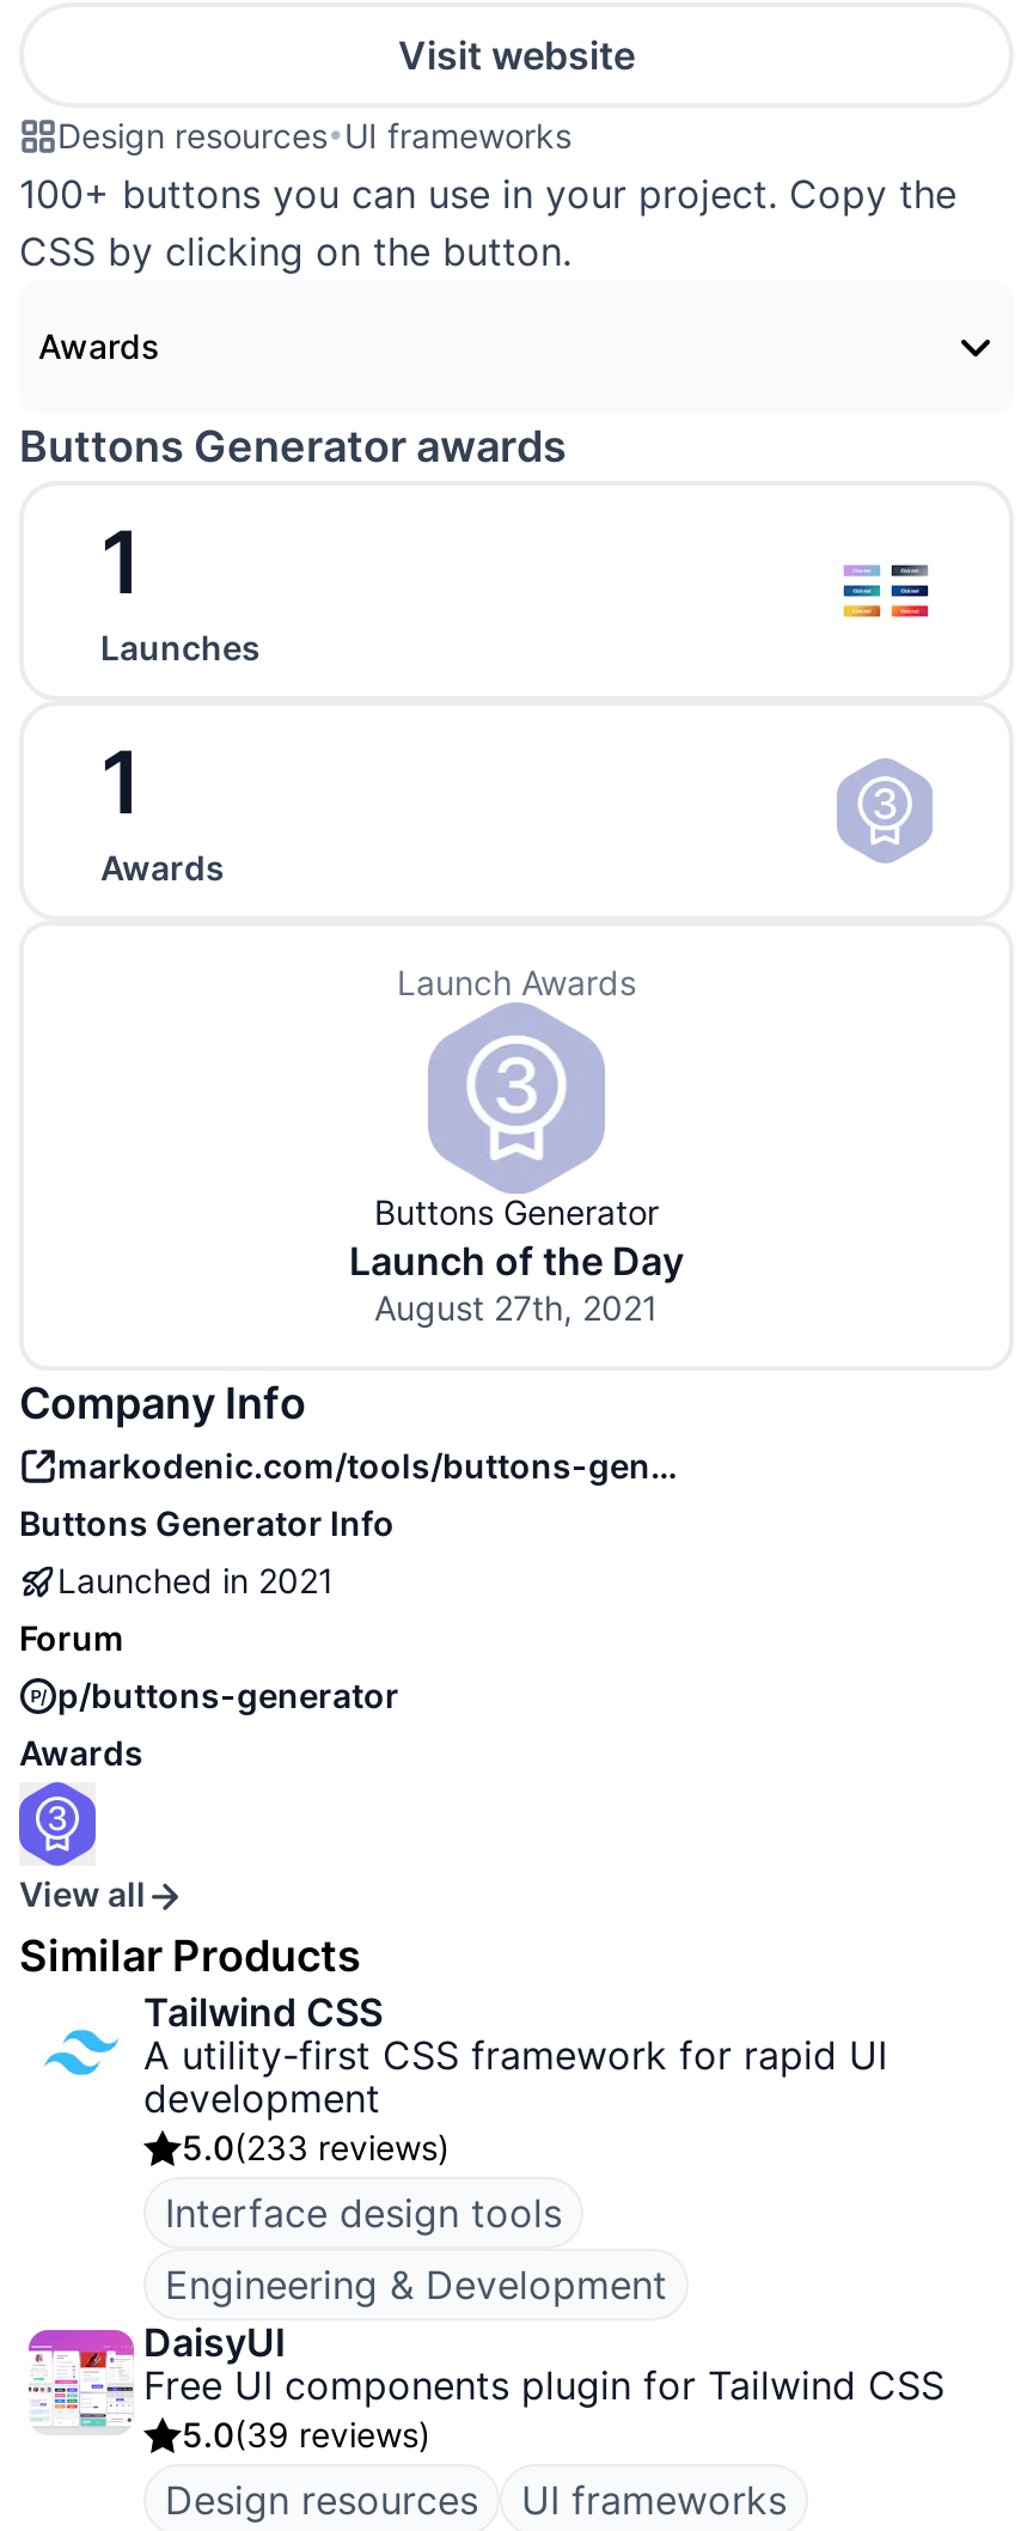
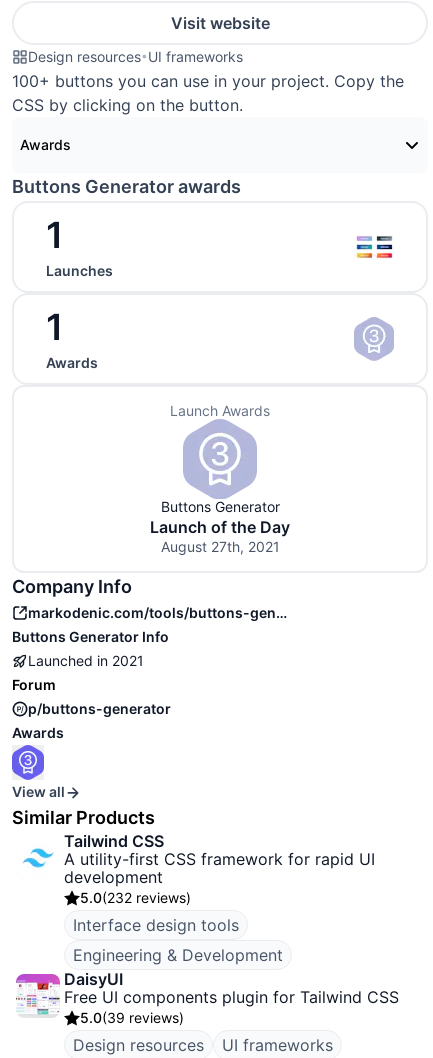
- 5.0(233 reviews)
+ 5.0(232 reviews)
